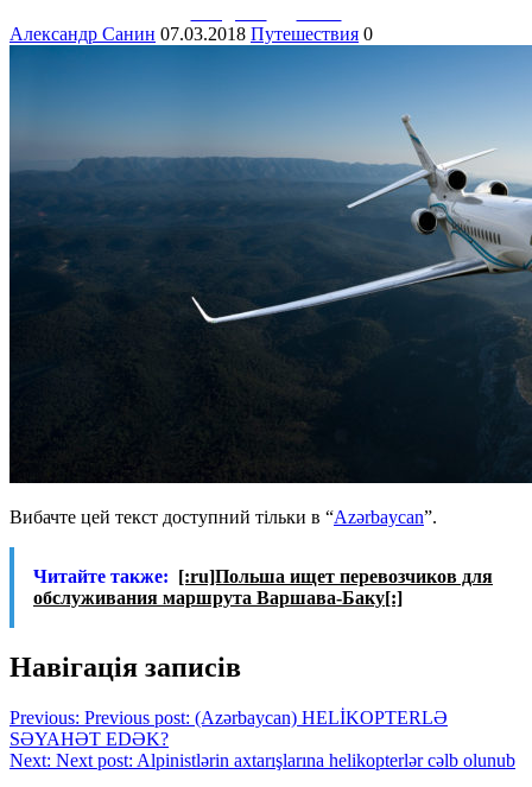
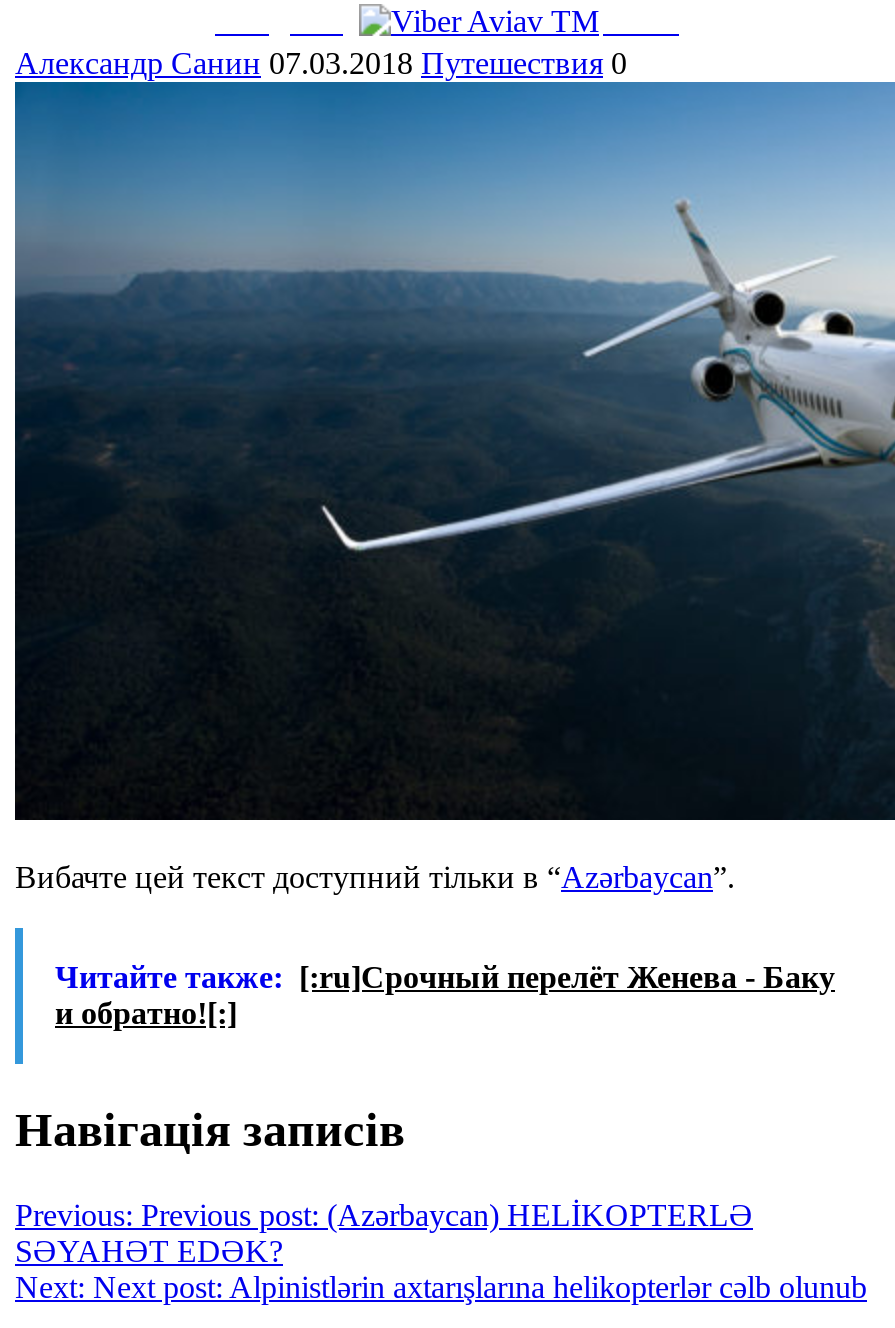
- Читайте также: [:ru]Польша ищет перевозчиков для
- обслуживания маршрута Варшава-Баку[:]
+ Читайте также: [:ru]Срочный перелёт Женева - Баку
+ и обратно![:]
